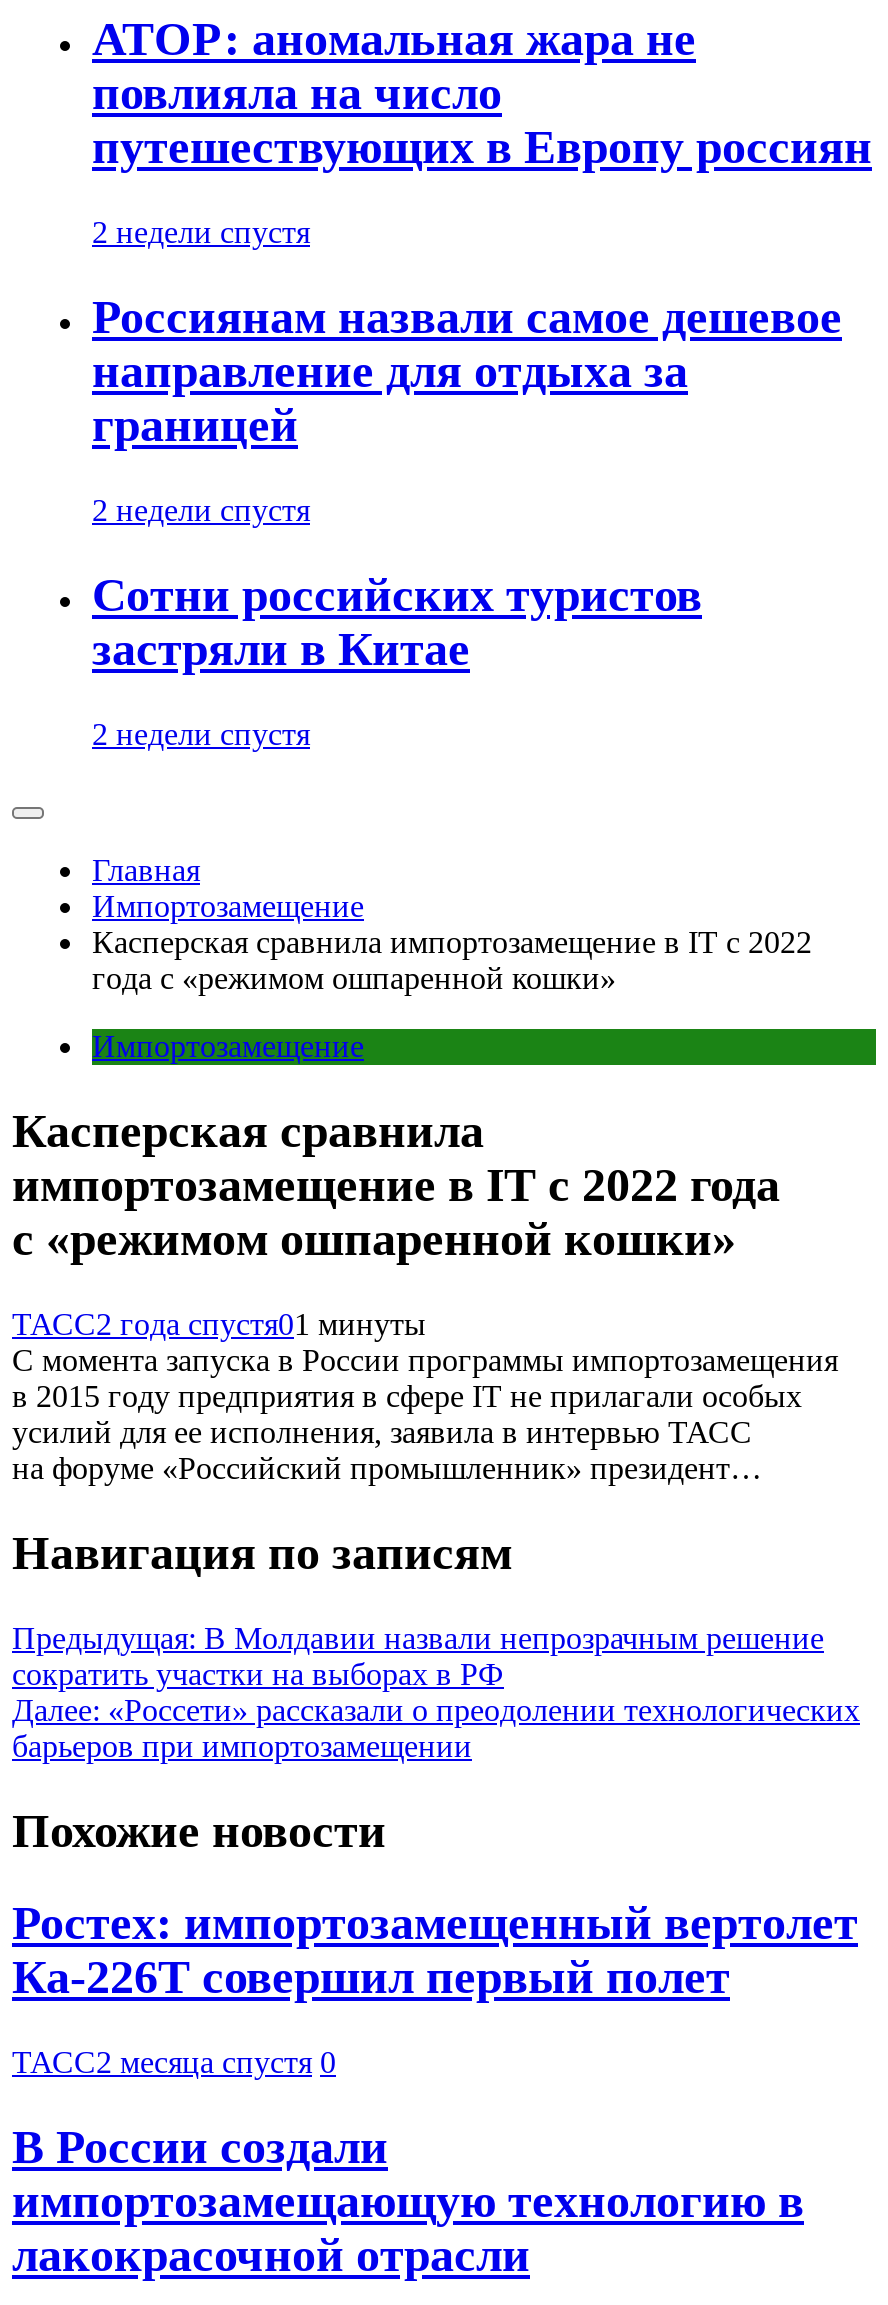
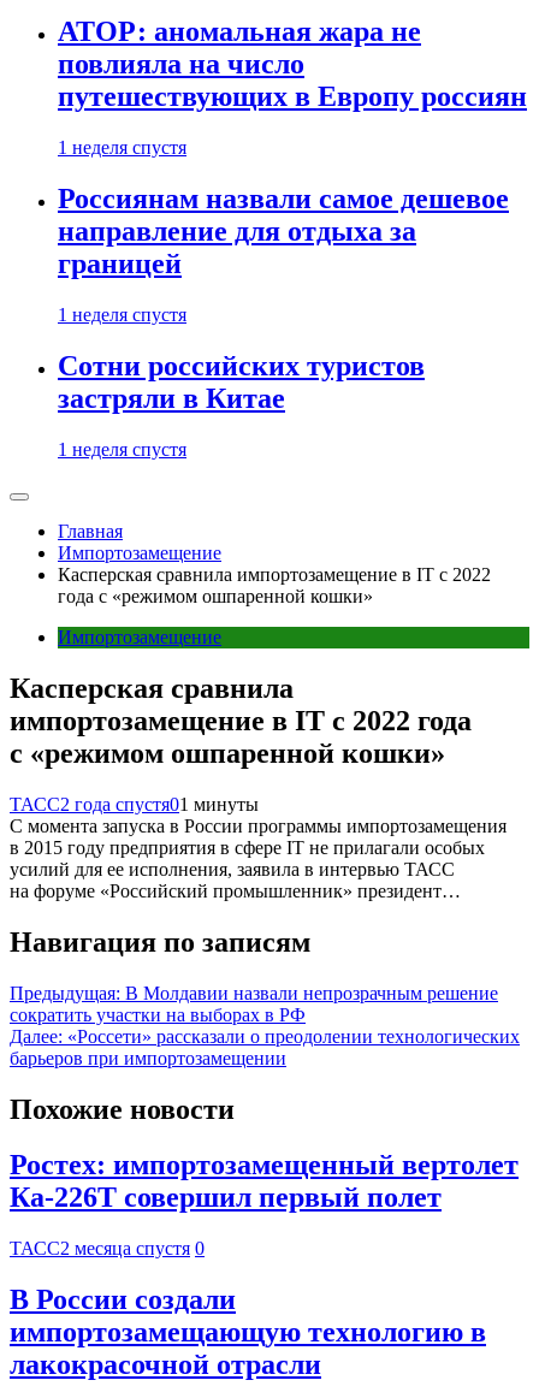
- 2 недели спустя
+ 1 неделя спустя

- 2 недели спустя
+ 1 неделя спустя

- 2 недели спустя
+ 1 неделя спустя
